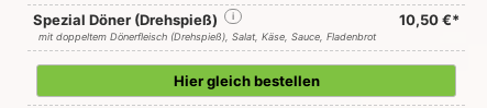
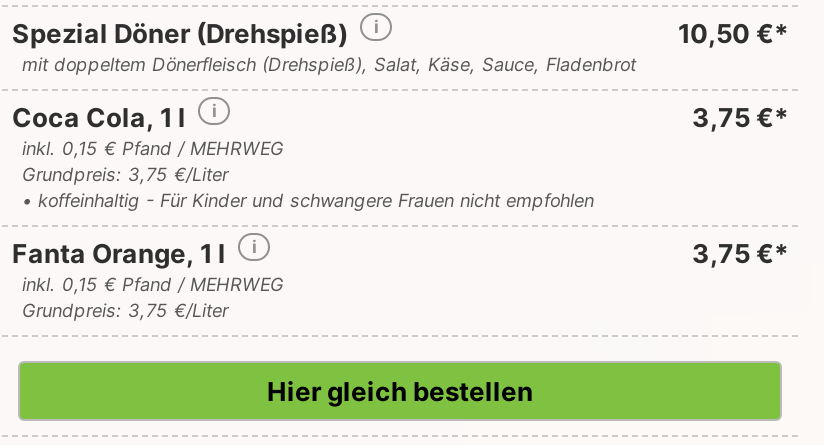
+ Coca Cola, 1 l
+ 3,75 €*
+ inkl. 0,15 € Pfand / MEHRWEG
+ Grundpreis: 3,75 €/Liter
+ • koffeinhaltig - Für Kinder und schwangere Frauen nicht empfohlen
+ Fanta Orange, 1 l
+ 3,75 €*
+ inkl. 0,15 € Pfand / MEHRWEG
+ Grundpreis: 3,75 €/Liter
